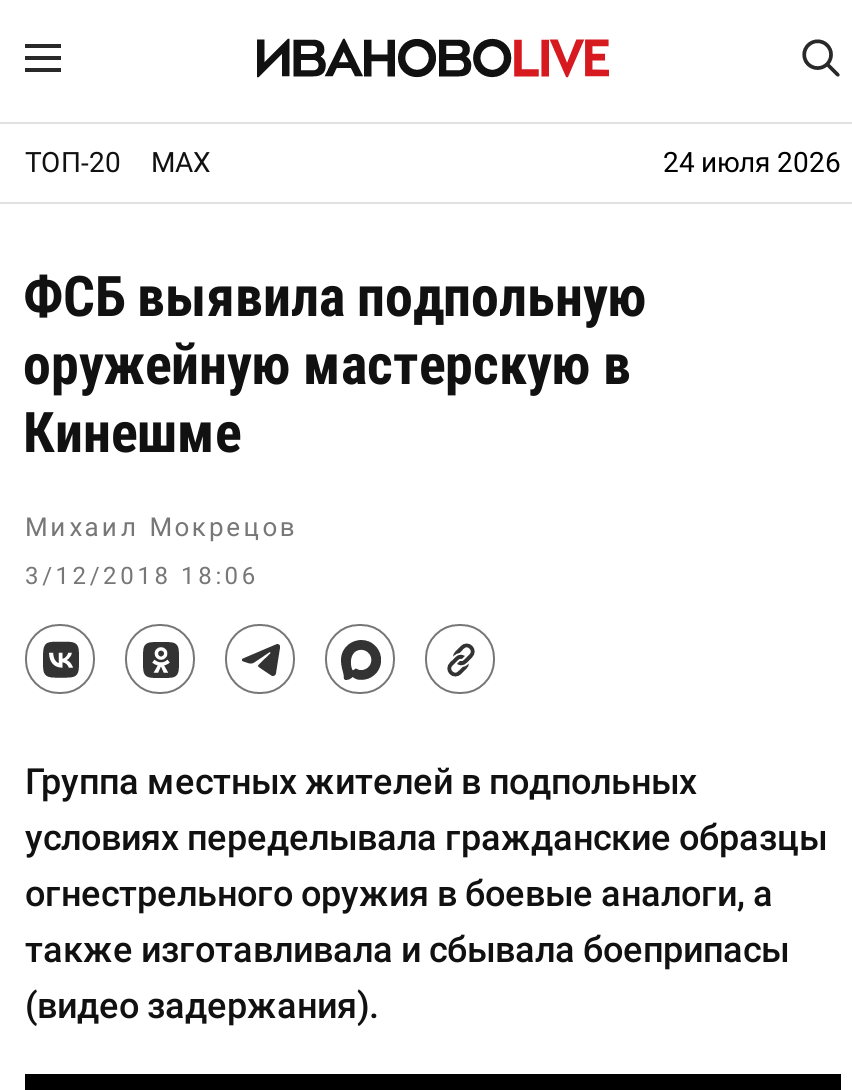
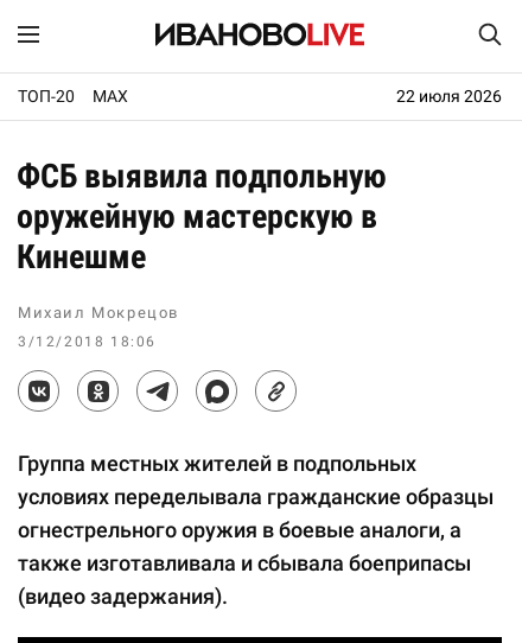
- 24 июля 2026
+ 22 июля 2026
